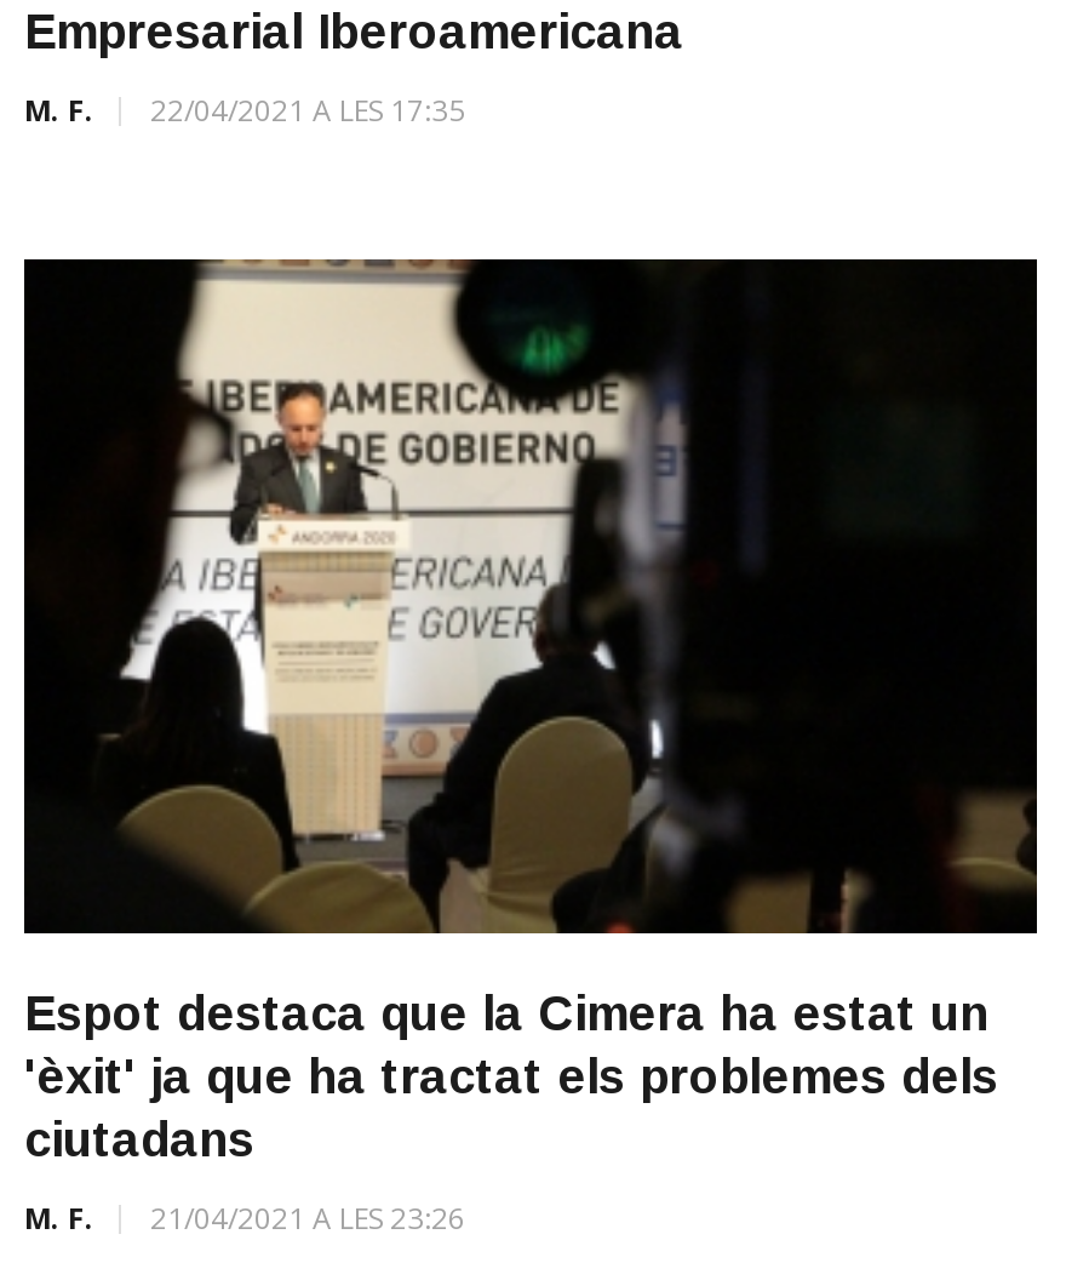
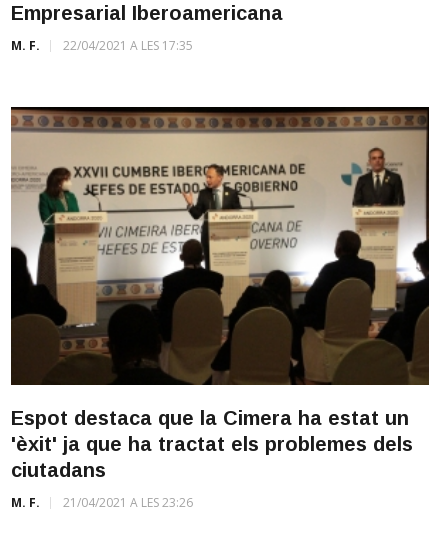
- [image]
+ [image]
